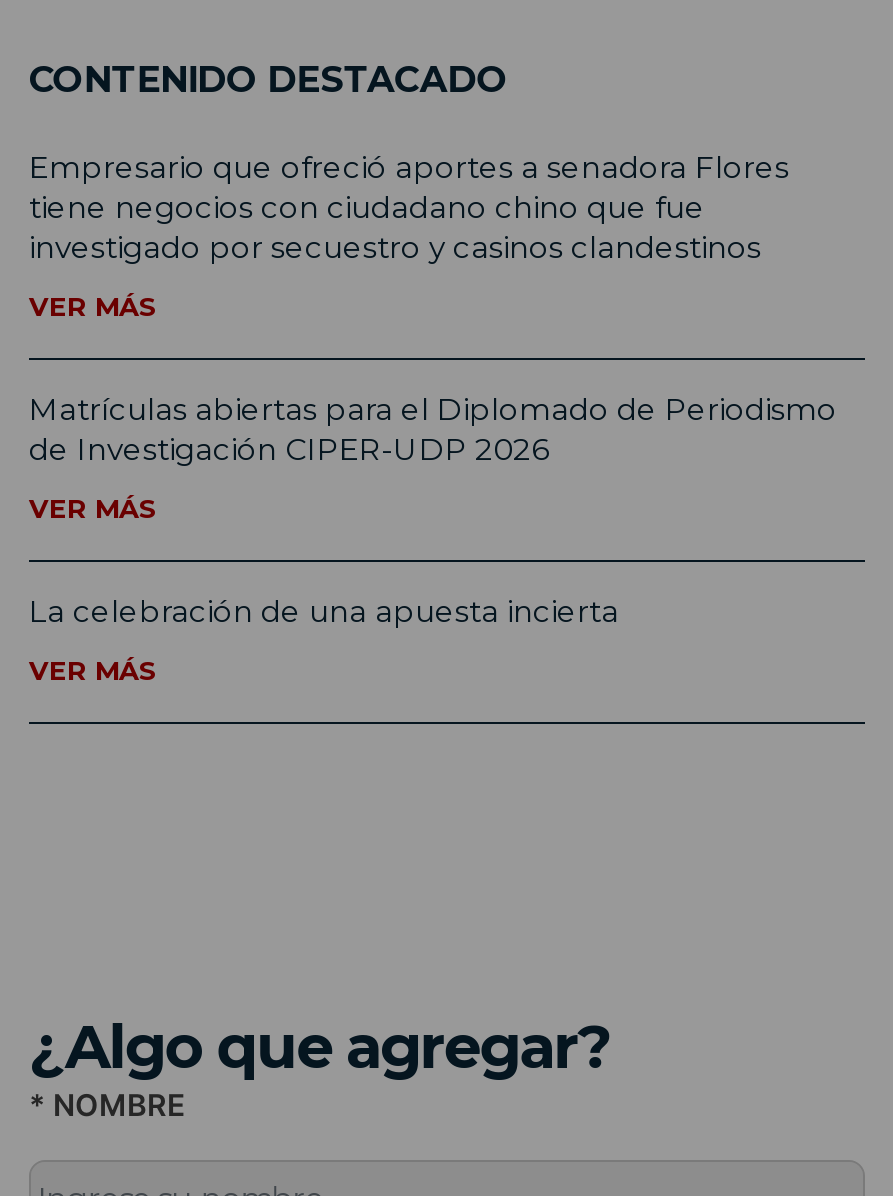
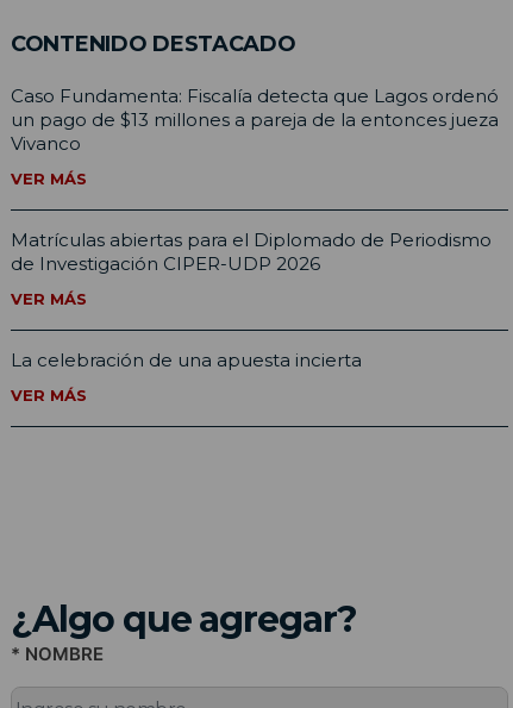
- Empresario que ofreció aportes a senadora Flores
- tiene negocios con ciudadano chino que fue
- investigado por secuestro y casinos clandestinos
+ Caso Fundamenta: Fiscalía detecta que Lagos ordenó
+ un pago de $13 millones a pareja de la entonces jueza
+ Vivanco
